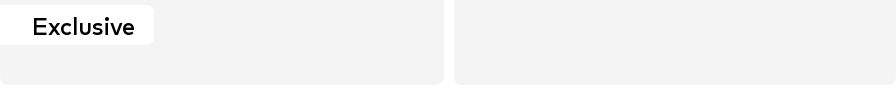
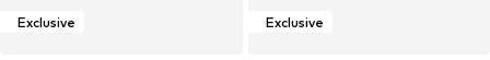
+ Exclusive
